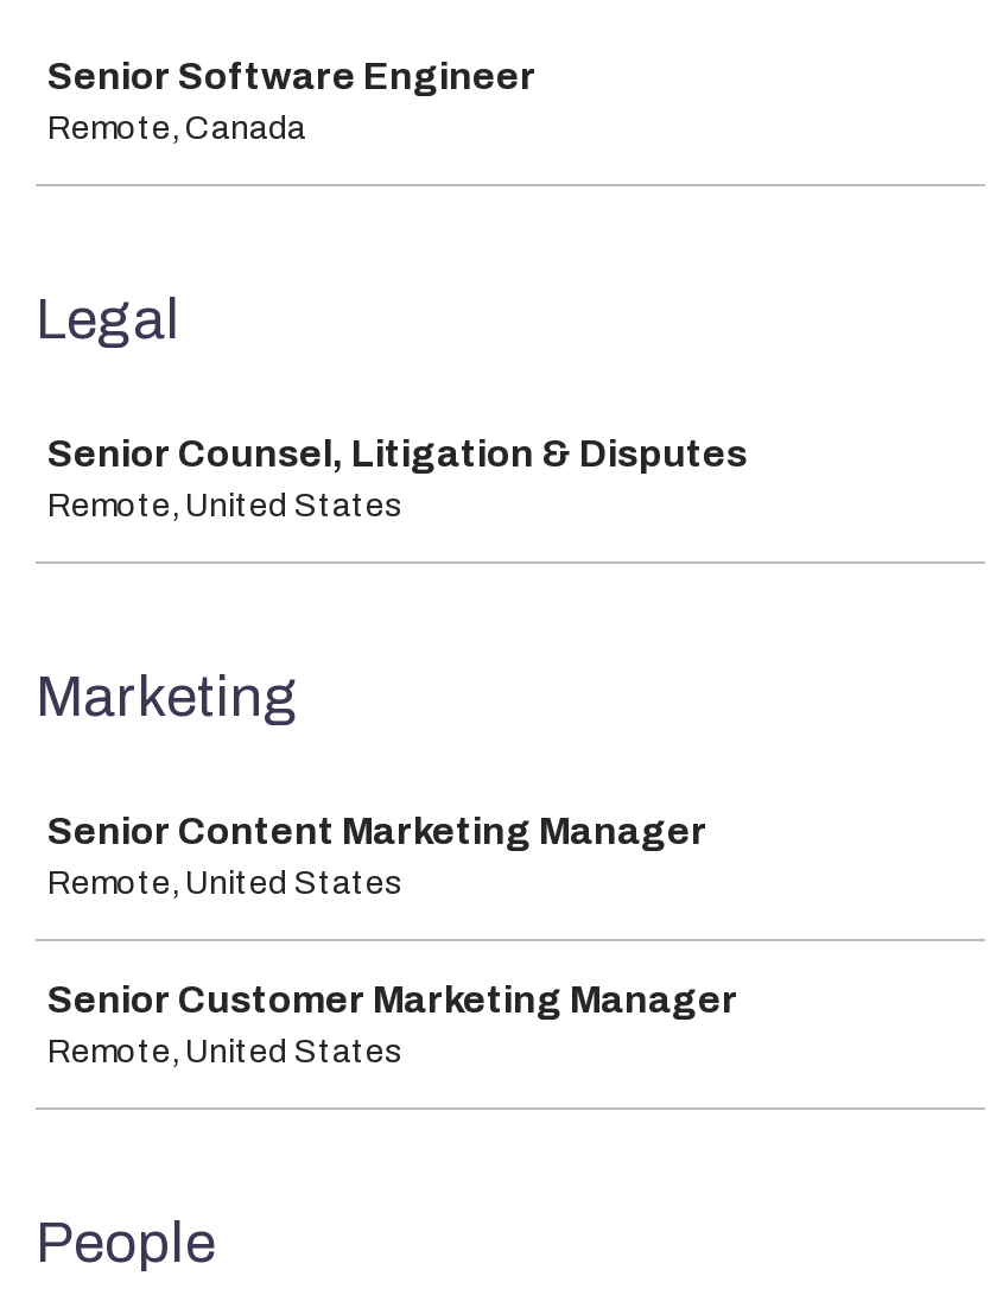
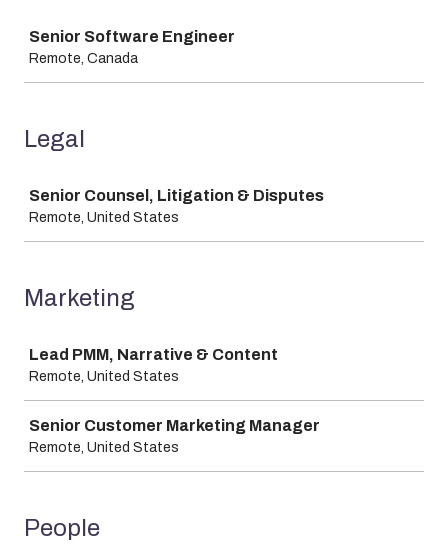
- Senior Content Marketing Manager
+ Lead PMM, Narrative & Content
